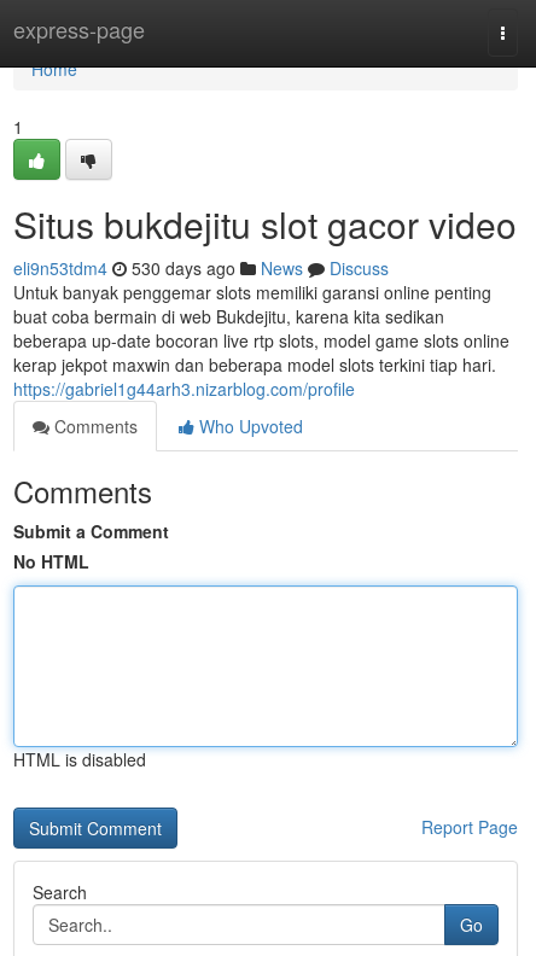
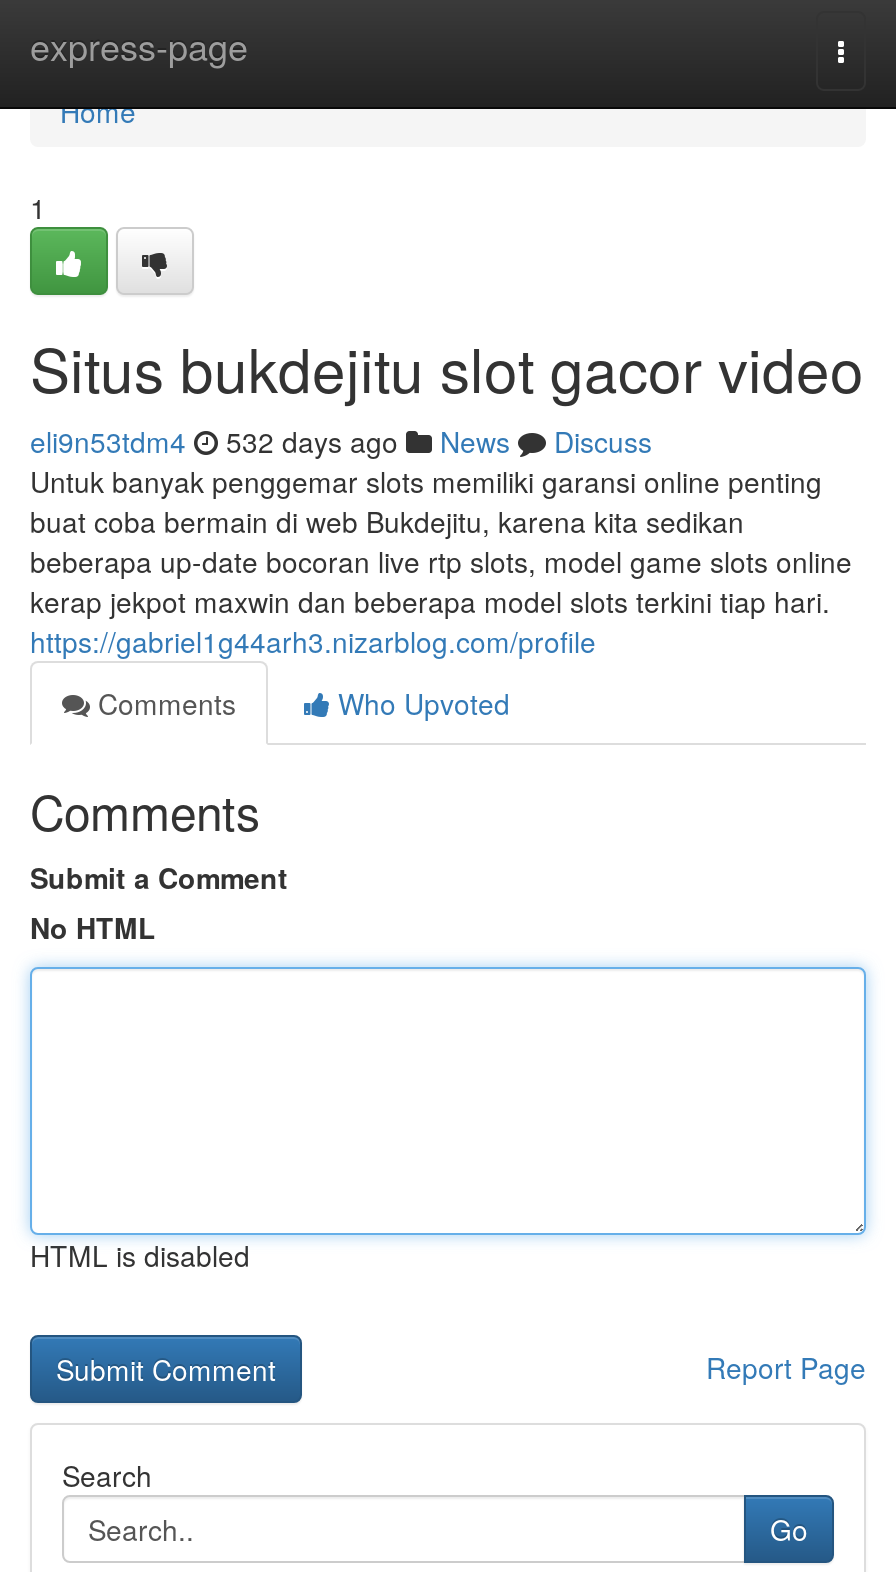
- eli9n53tdm4 530 days ago News Discuss
+ eli9n53tdm4 532 days ago News Discuss
